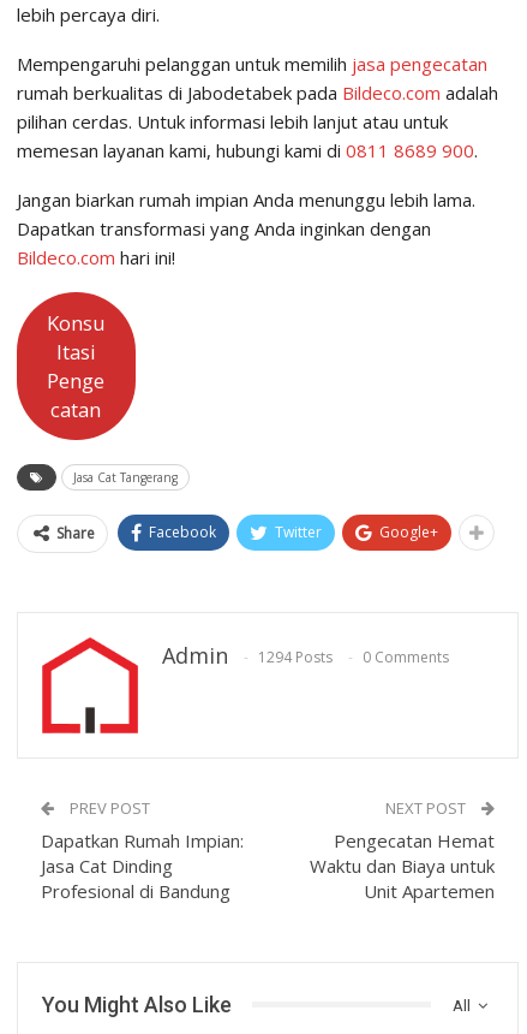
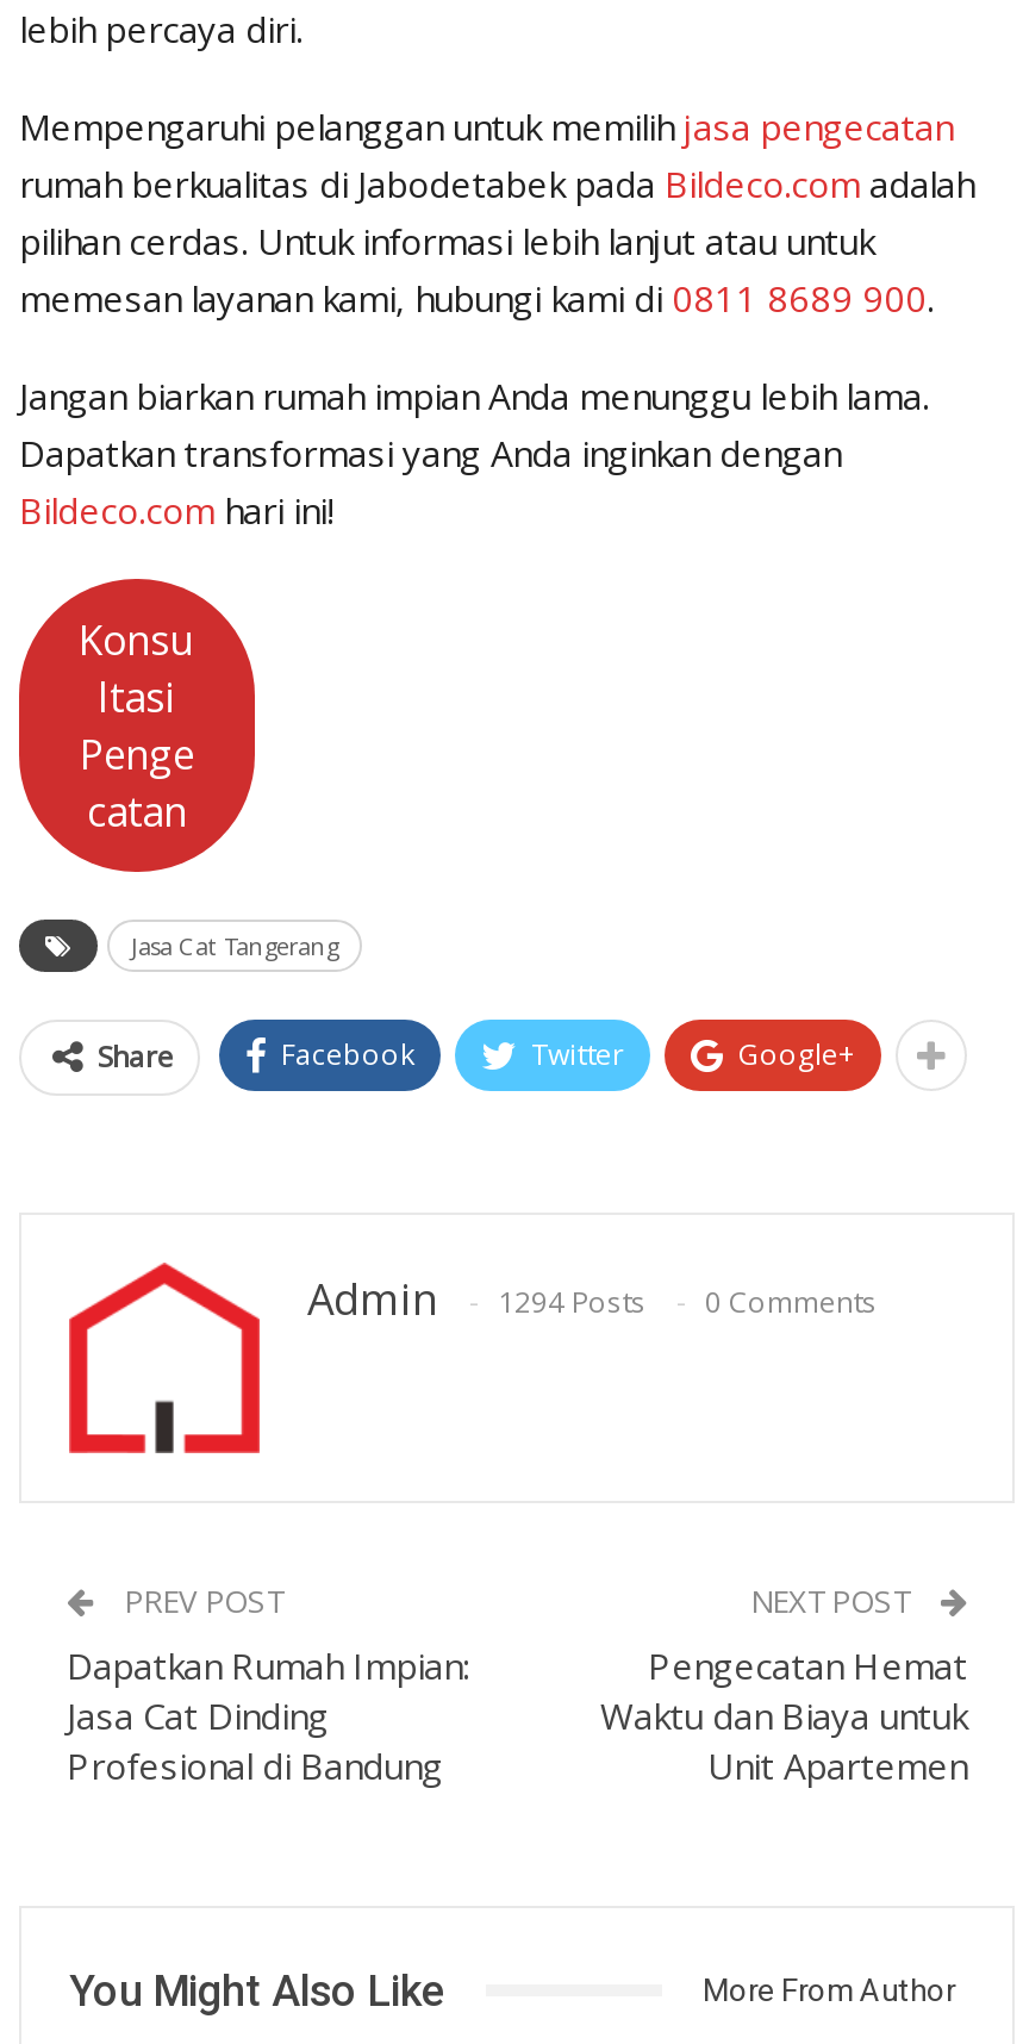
- All

+ More From Author
